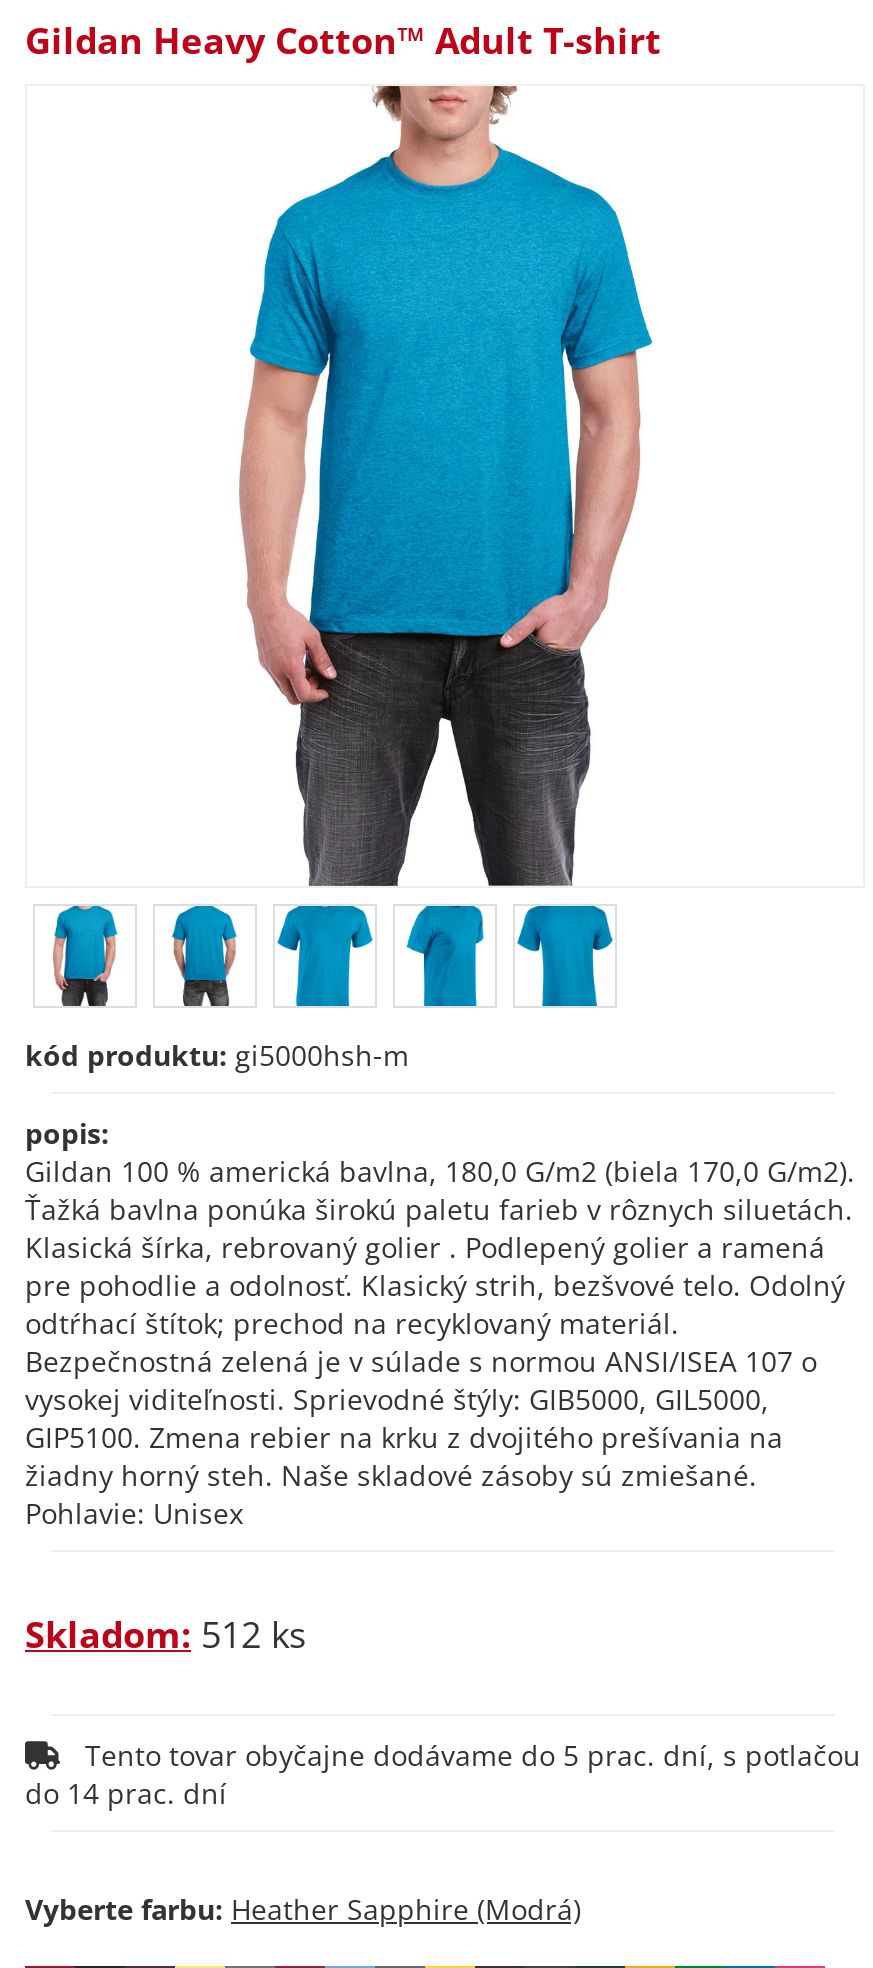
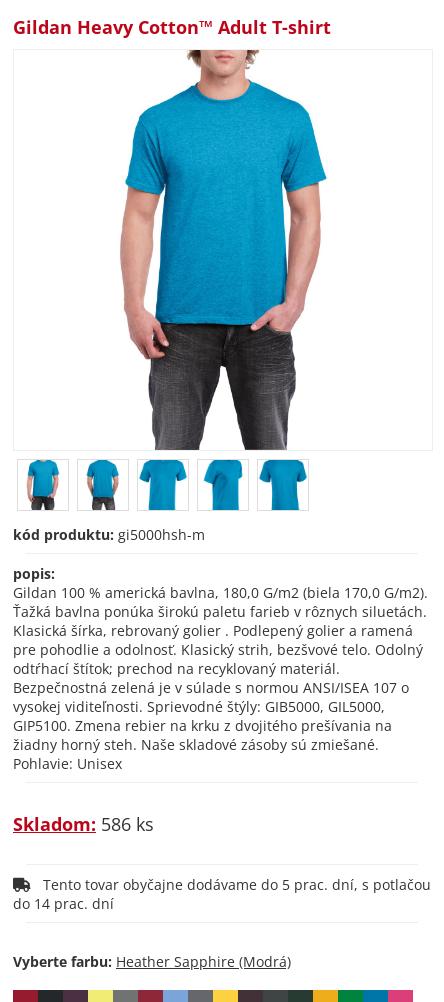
- Skladom: 512 ks
+ Skladom: 586 ks
